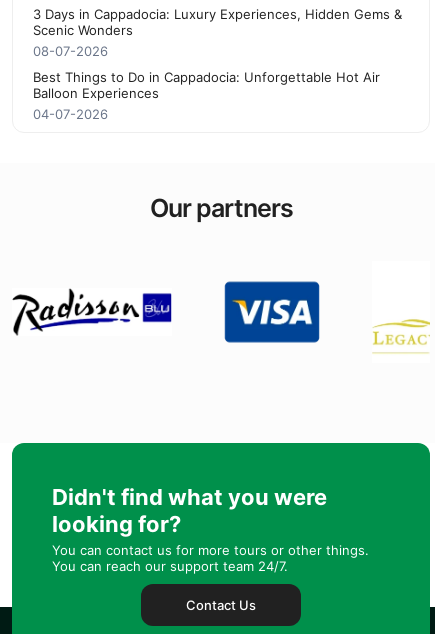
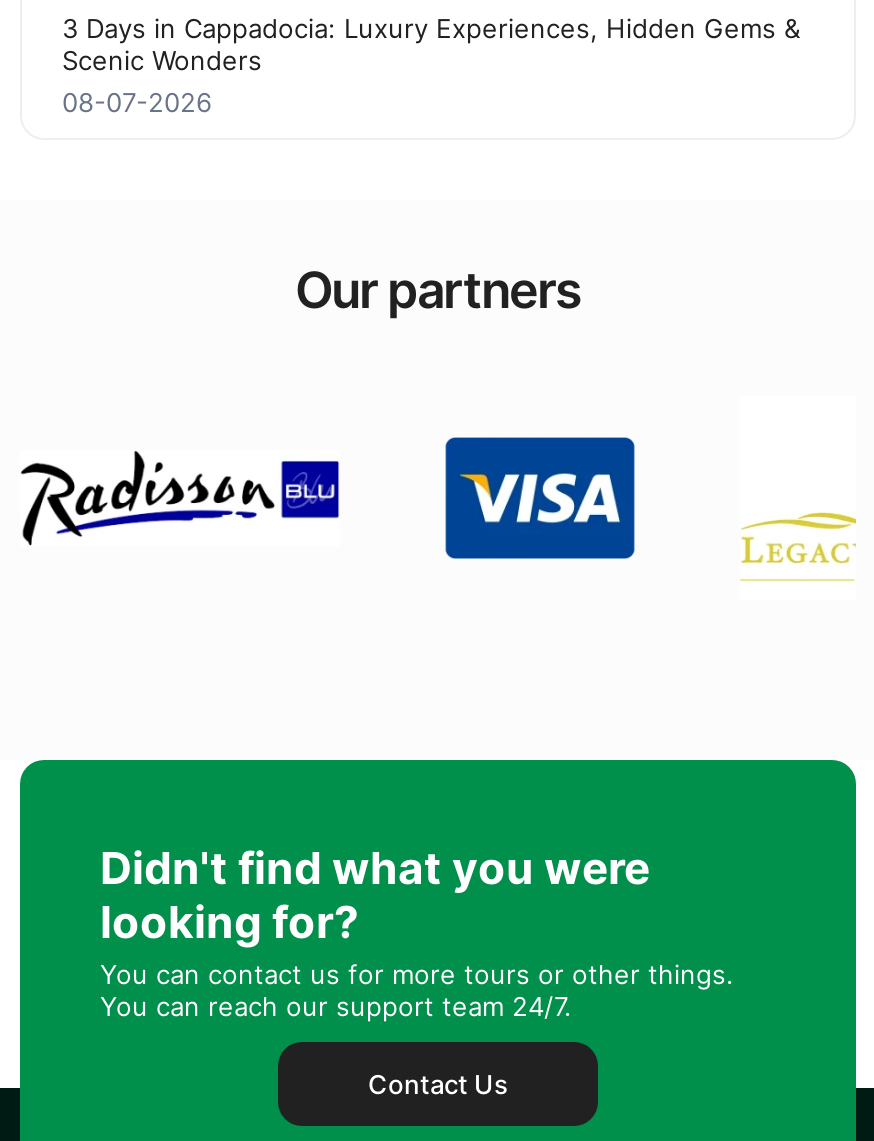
- Best Things to Do in Cappadocia: Unforgettable Hot Air
- Balloon Experiences
- 04-07-2026
